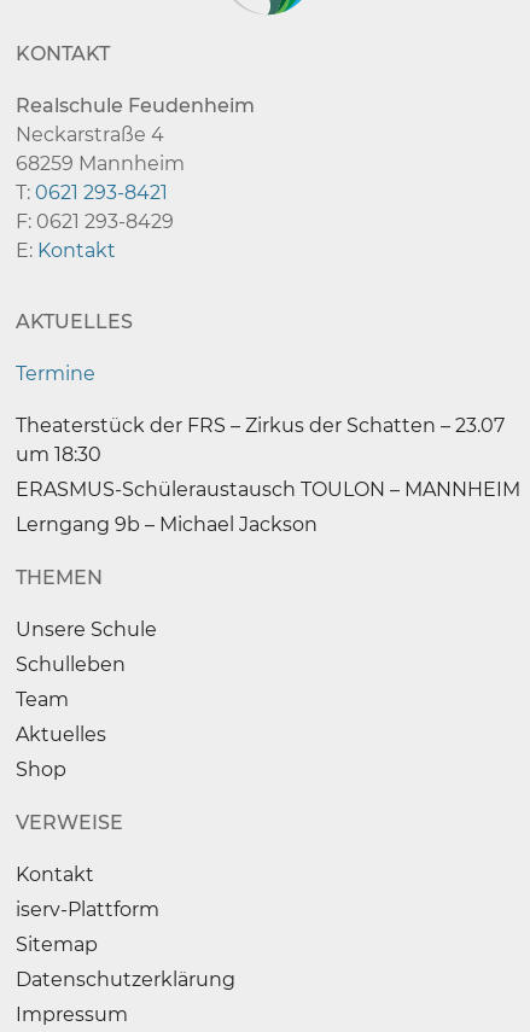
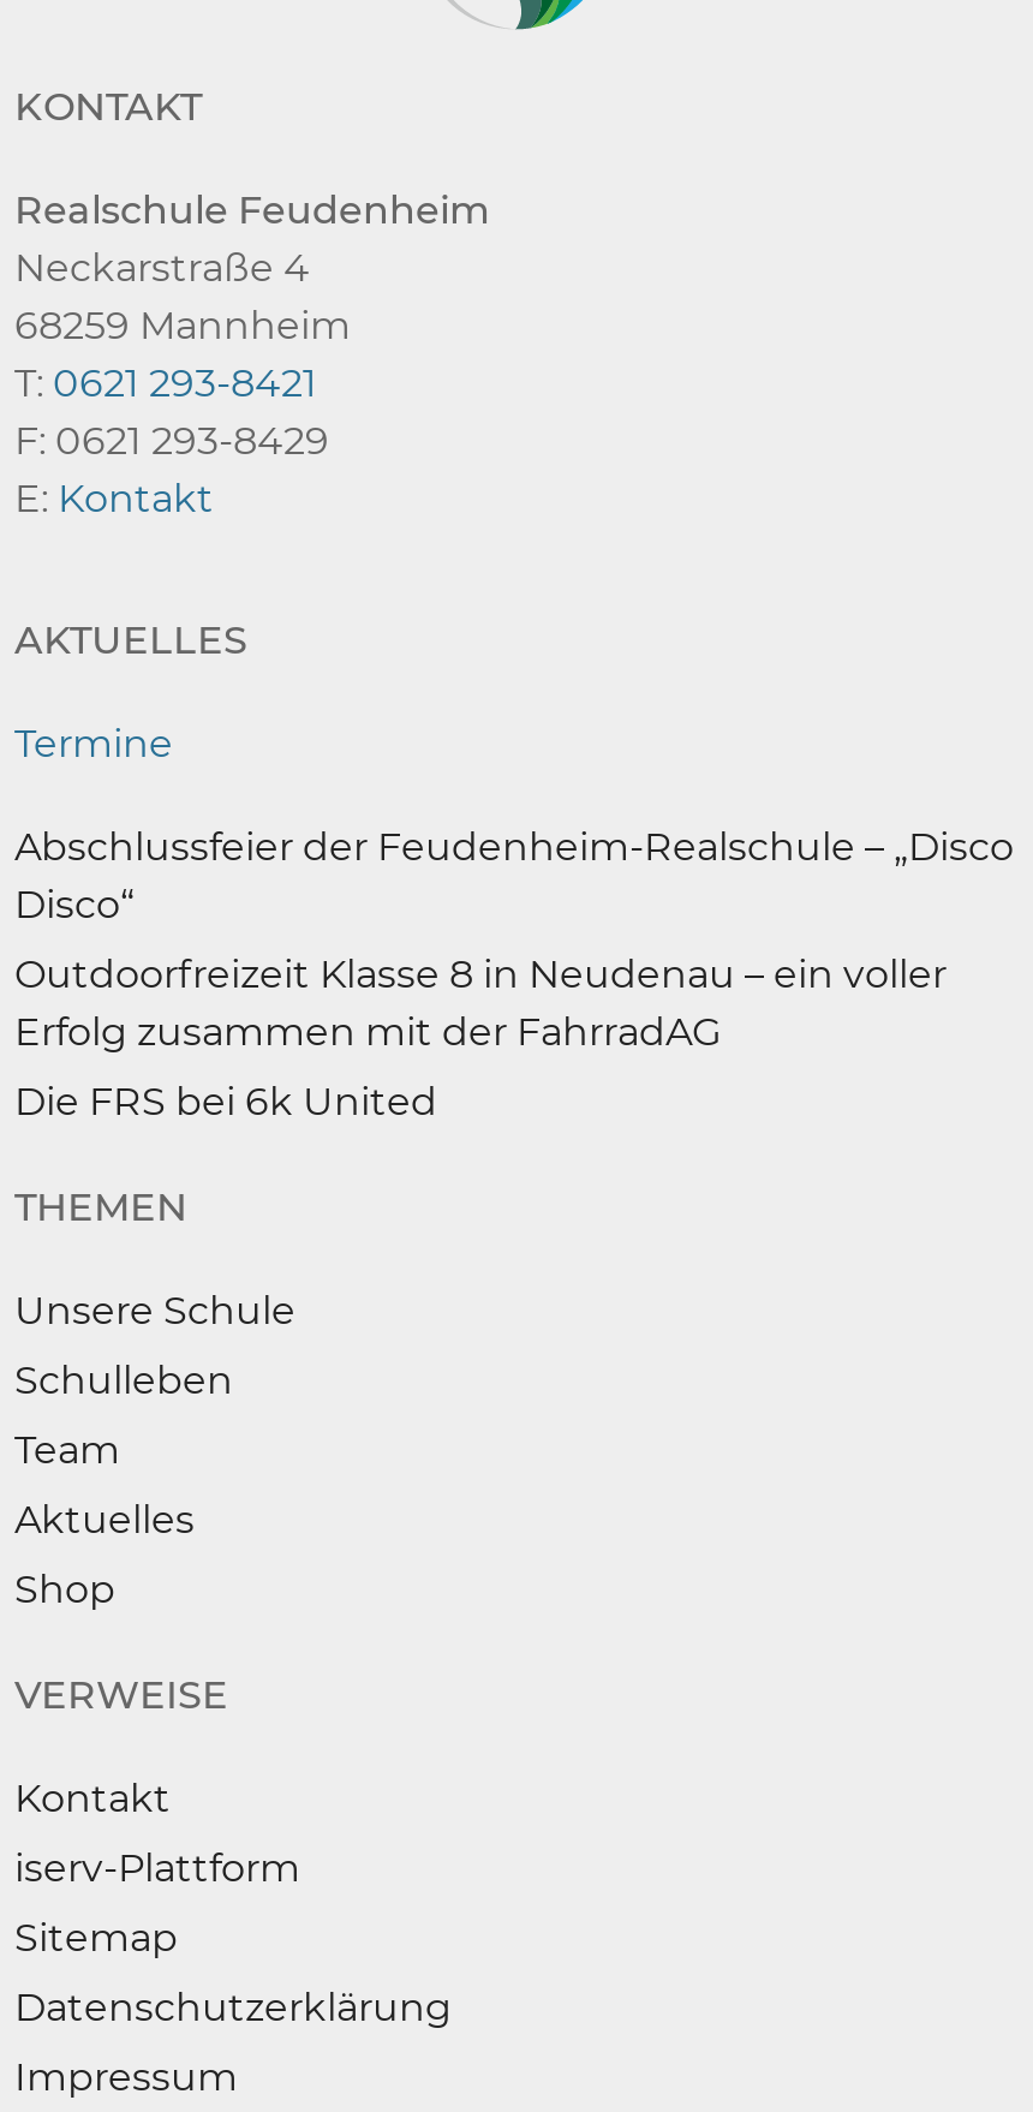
- Theaterstück der FRS – Zirkus der Schatten – 23.07
- um 18:30
+ Abschlussfeier der Feudenheim-Realschule – „Disco
+ Disco“

- ERASMUS-Schüleraustausch TOULON – MANNHEIM
+ Outdoorfreizeit Klasse 8 in Neudenau – ein voller
+ Erfolg zusammen mit der FahrradAG

- Lerngang 9b – Michael Jackson
+ Die FRS bei 6k United
